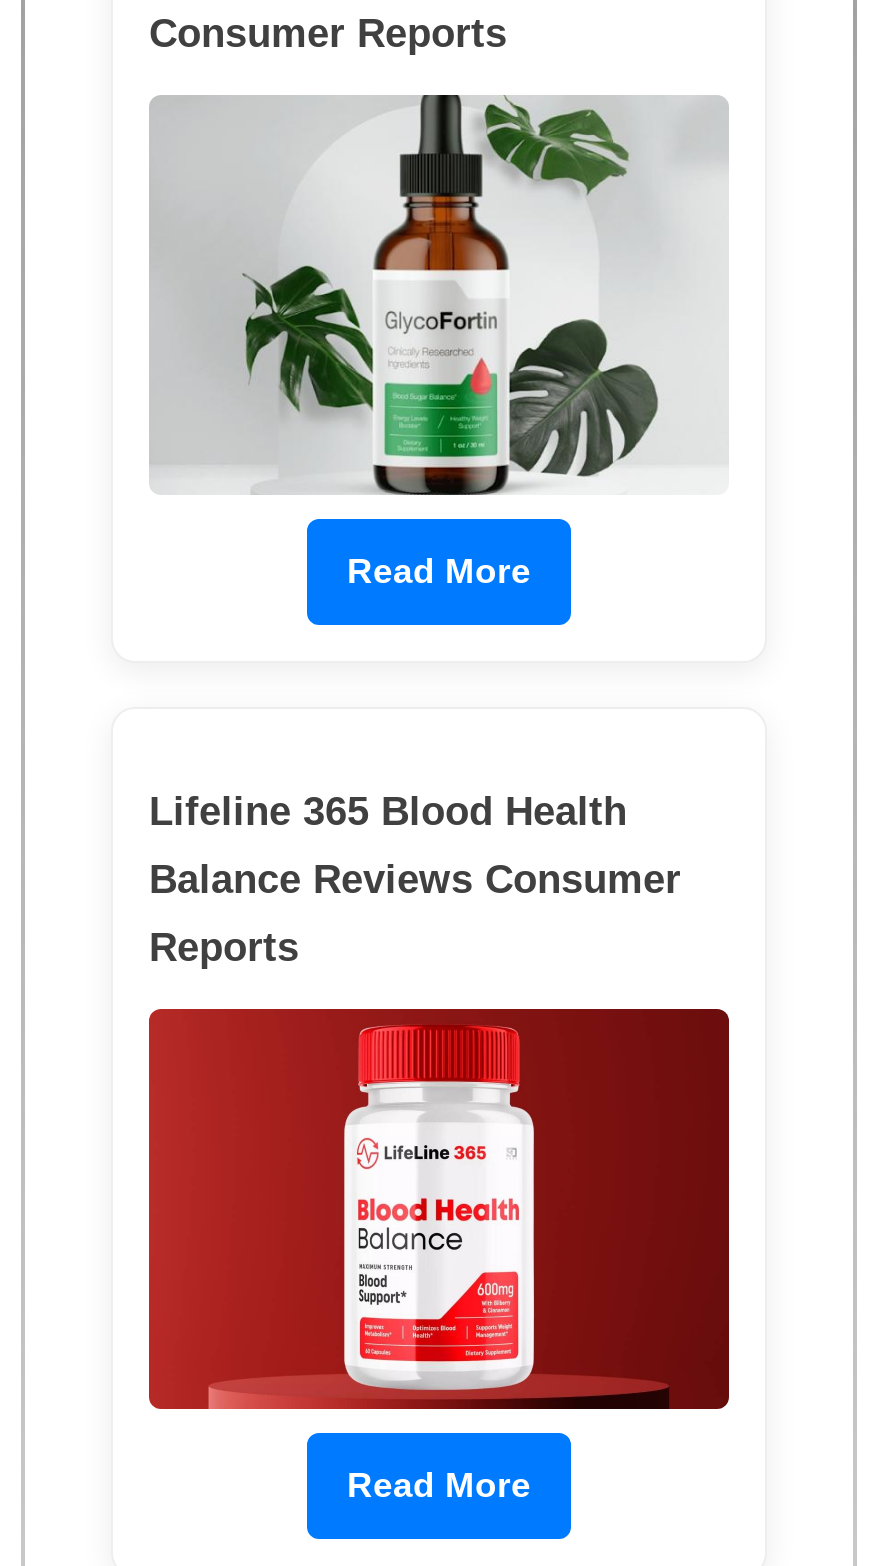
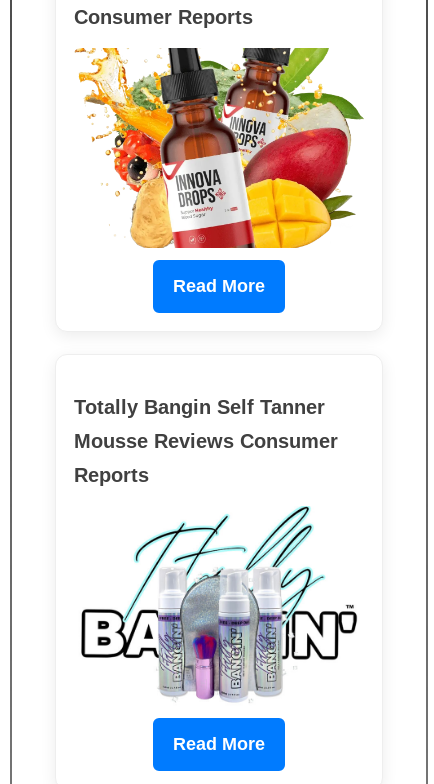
- [image]
+ [image]

- Lifeline 365 Blood Health
+ Totally Bangin Self Tanner

- Balance Reviews Consumer
+ Mousse Reviews Consumer

- [image]
+ [image]
